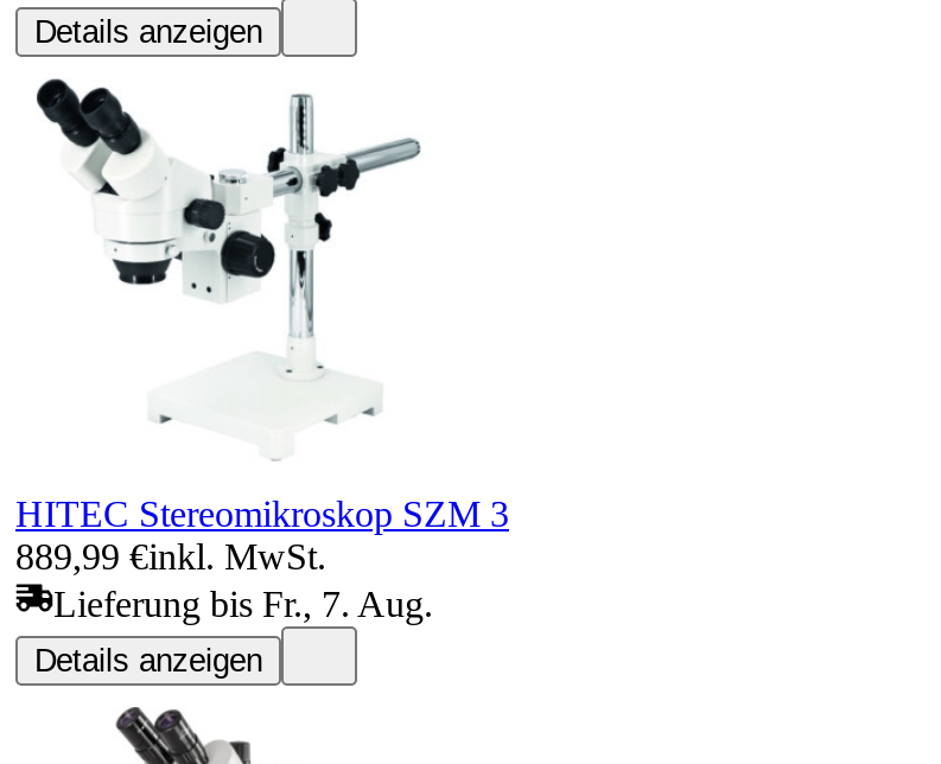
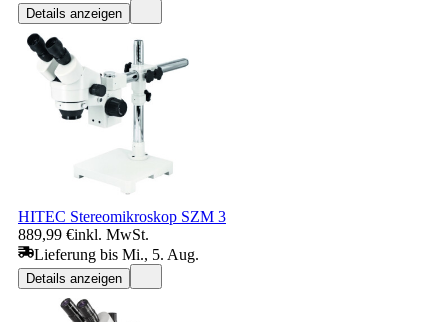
- Lieferung bis Fr., 7. Aug.
+ Lieferung bis Mi., 5. Aug.
